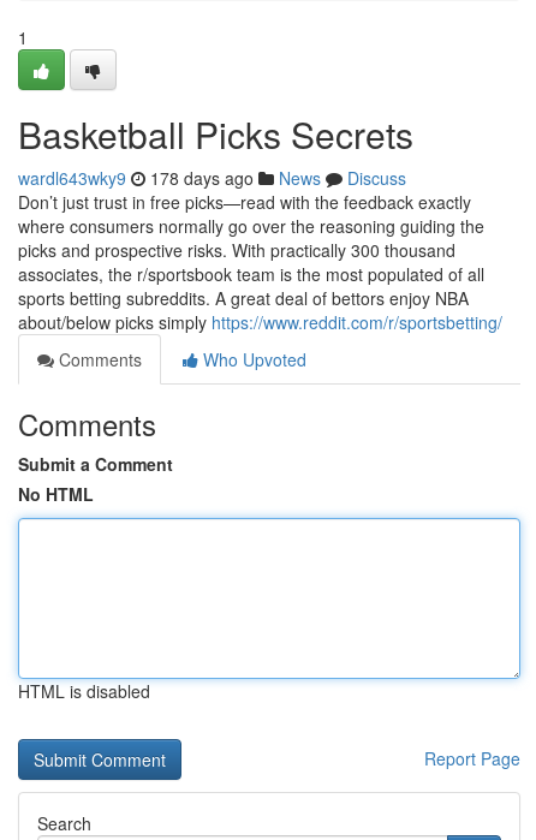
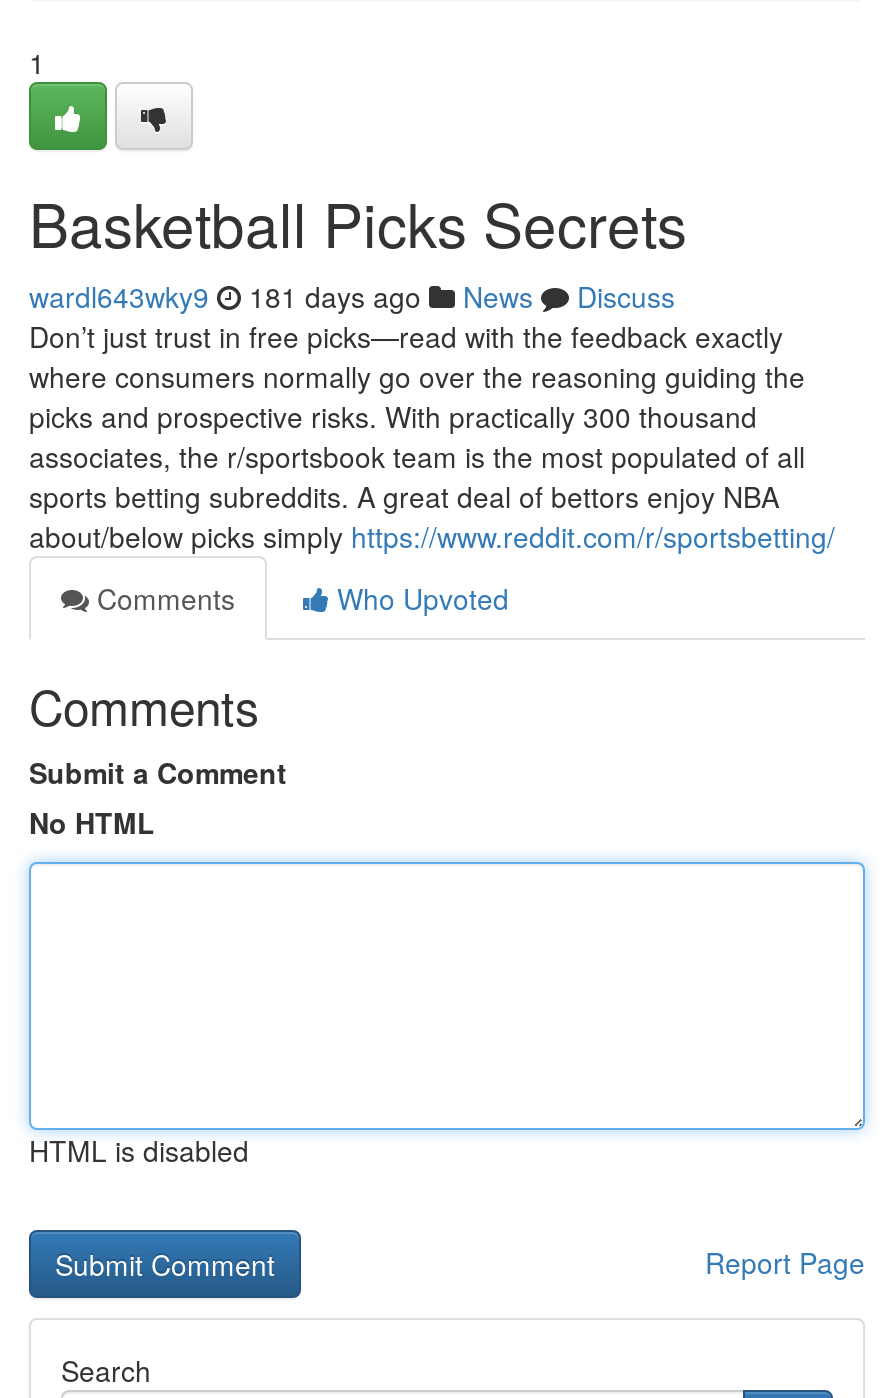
- wardl643wky9 178 days ago News Discuss
+ wardl643wky9 181 days ago News Discuss
